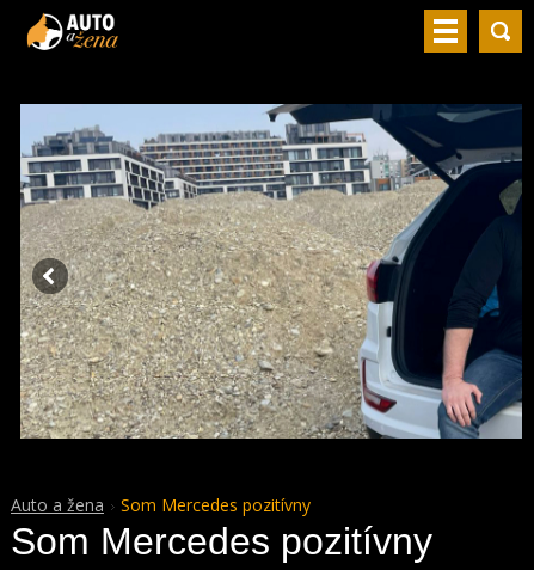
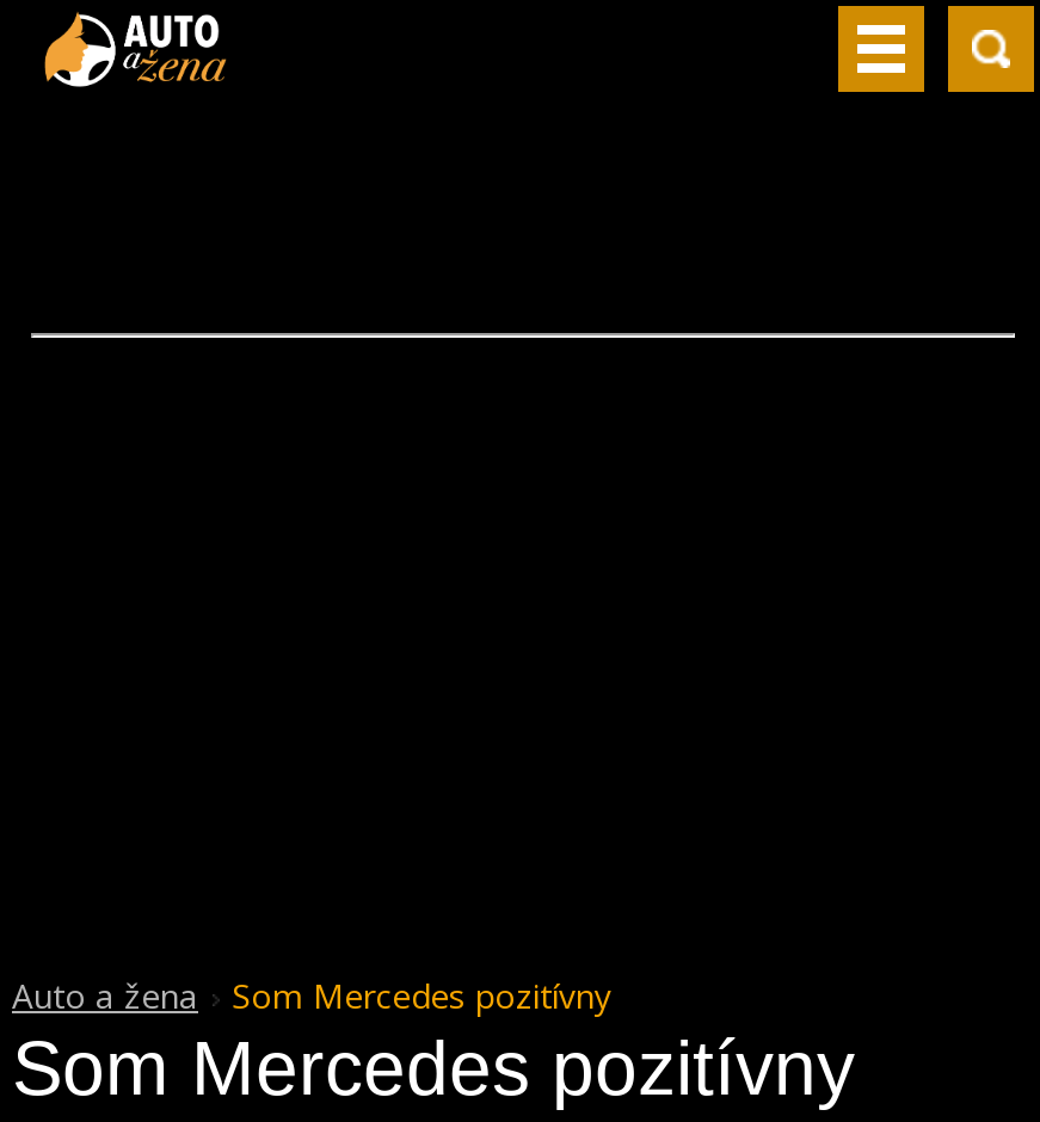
- [image]
